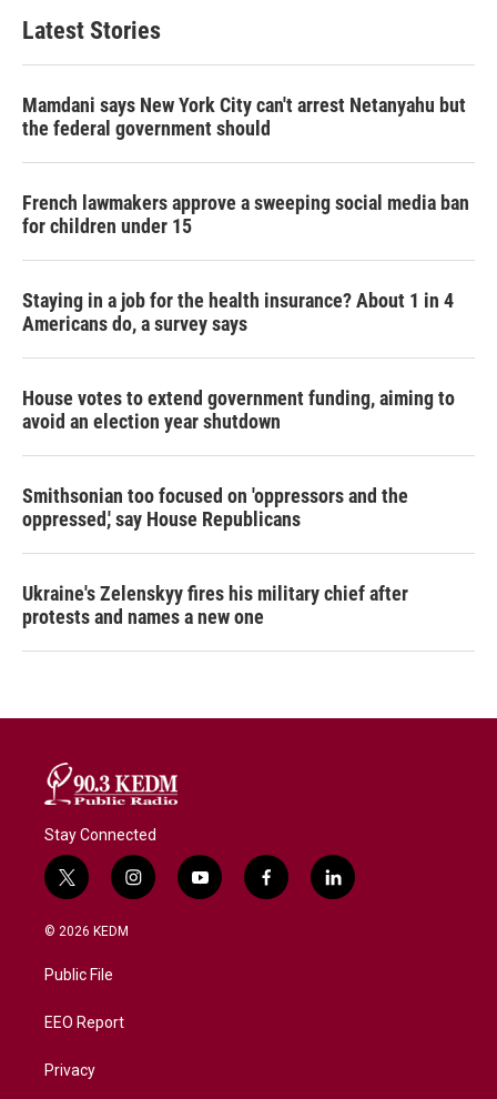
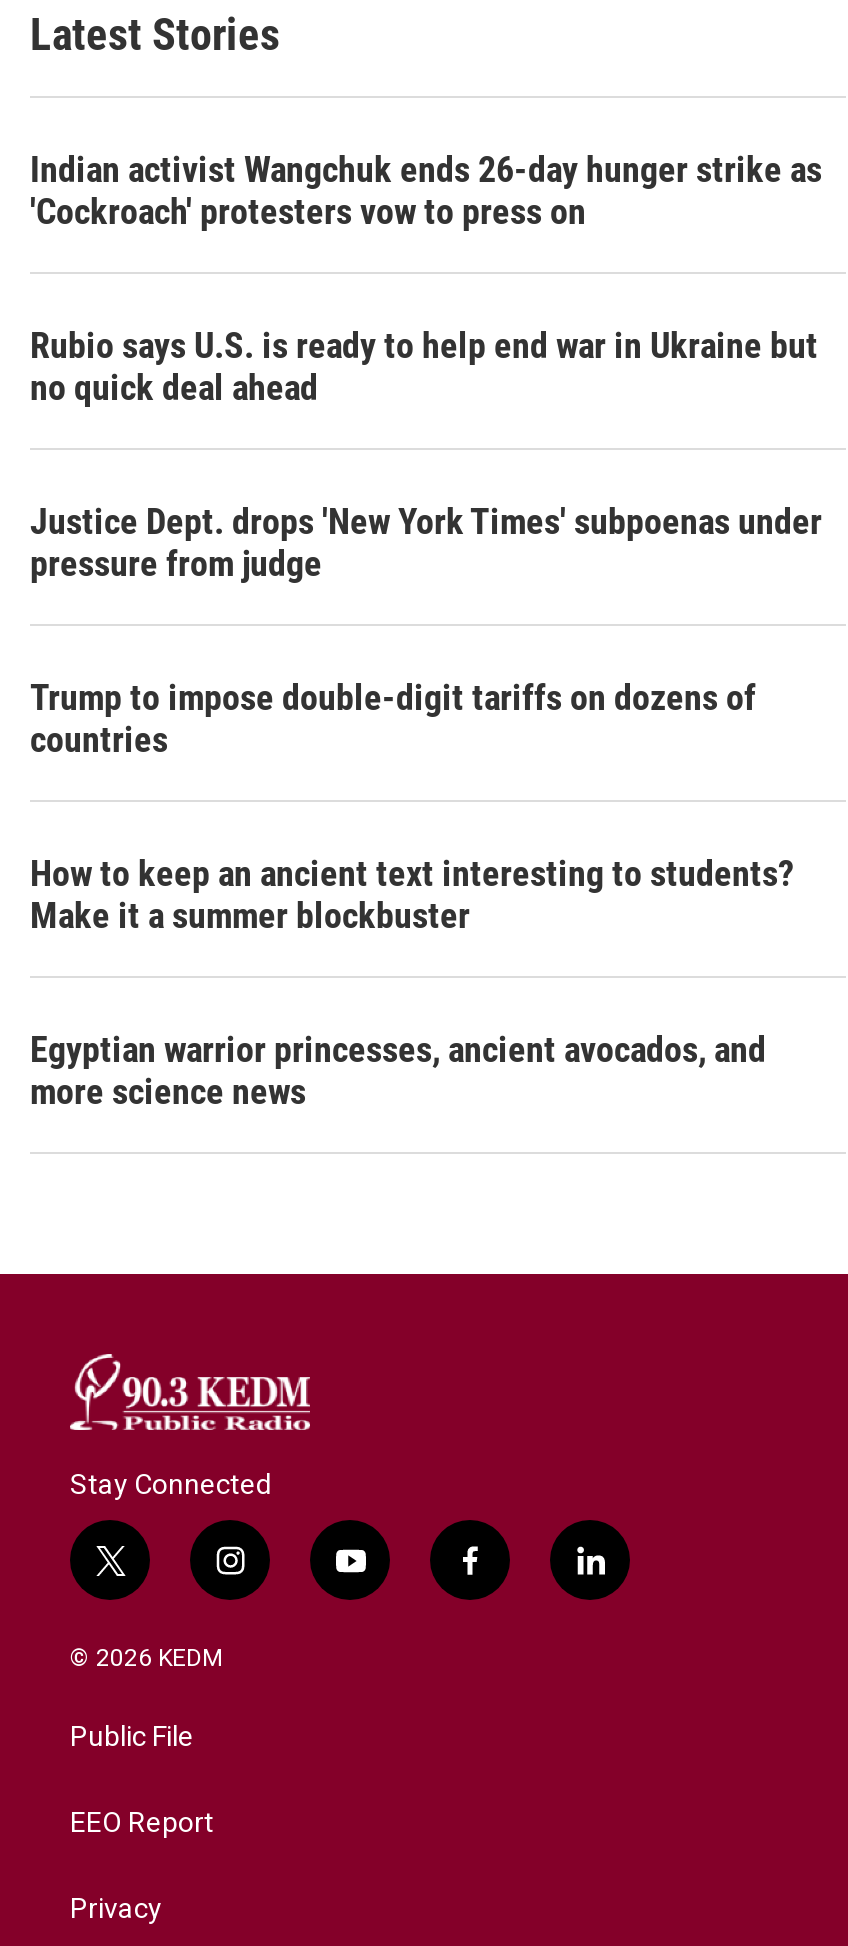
- Mamdani says New York City can't arrest Netanyahu but
- the federal government should
+ Indian activist Wangchuk ends 26-day hunger strike as
+ 'Cockroach' protesters vow to press on

- French lawmakers approve a sweeping social media ban
- for children under 15
+ Rubio says U.S. is ready to help end war in Ukraine but
+ no quick deal ahead

- Staying in a job for the health insurance? About 1 in 4
- Americans do, a survey says
+ Justice Dept. drops 'New York Times' subpoenas under
+ pressure from judge

- House votes to extend government funding, aiming to
- avoid an election year shutdown
+ Trump to impose double-digit tariffs on dozens of
+ countries

- Smithsonian too focused on 'oppressors and the
- oppressed,' say House Republicans
+ How to keep an ancient text interesting to students?
+ Make it a summer blockbuster

- Ukraine's Zelenskyy fires his military chief after
- protests and names a new one
+ Egyptian warrior princesses, ancient avocados, and
+ more science news
